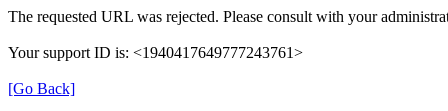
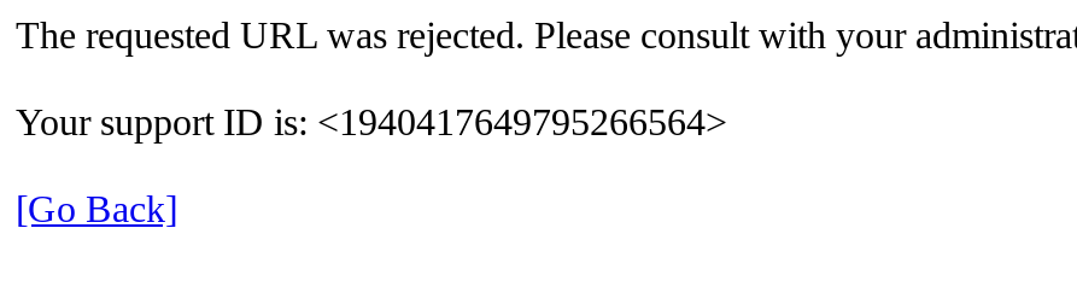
- Your support ID is: <1940417649777243761>
+ Your support ID is: <1940417649795266564>
